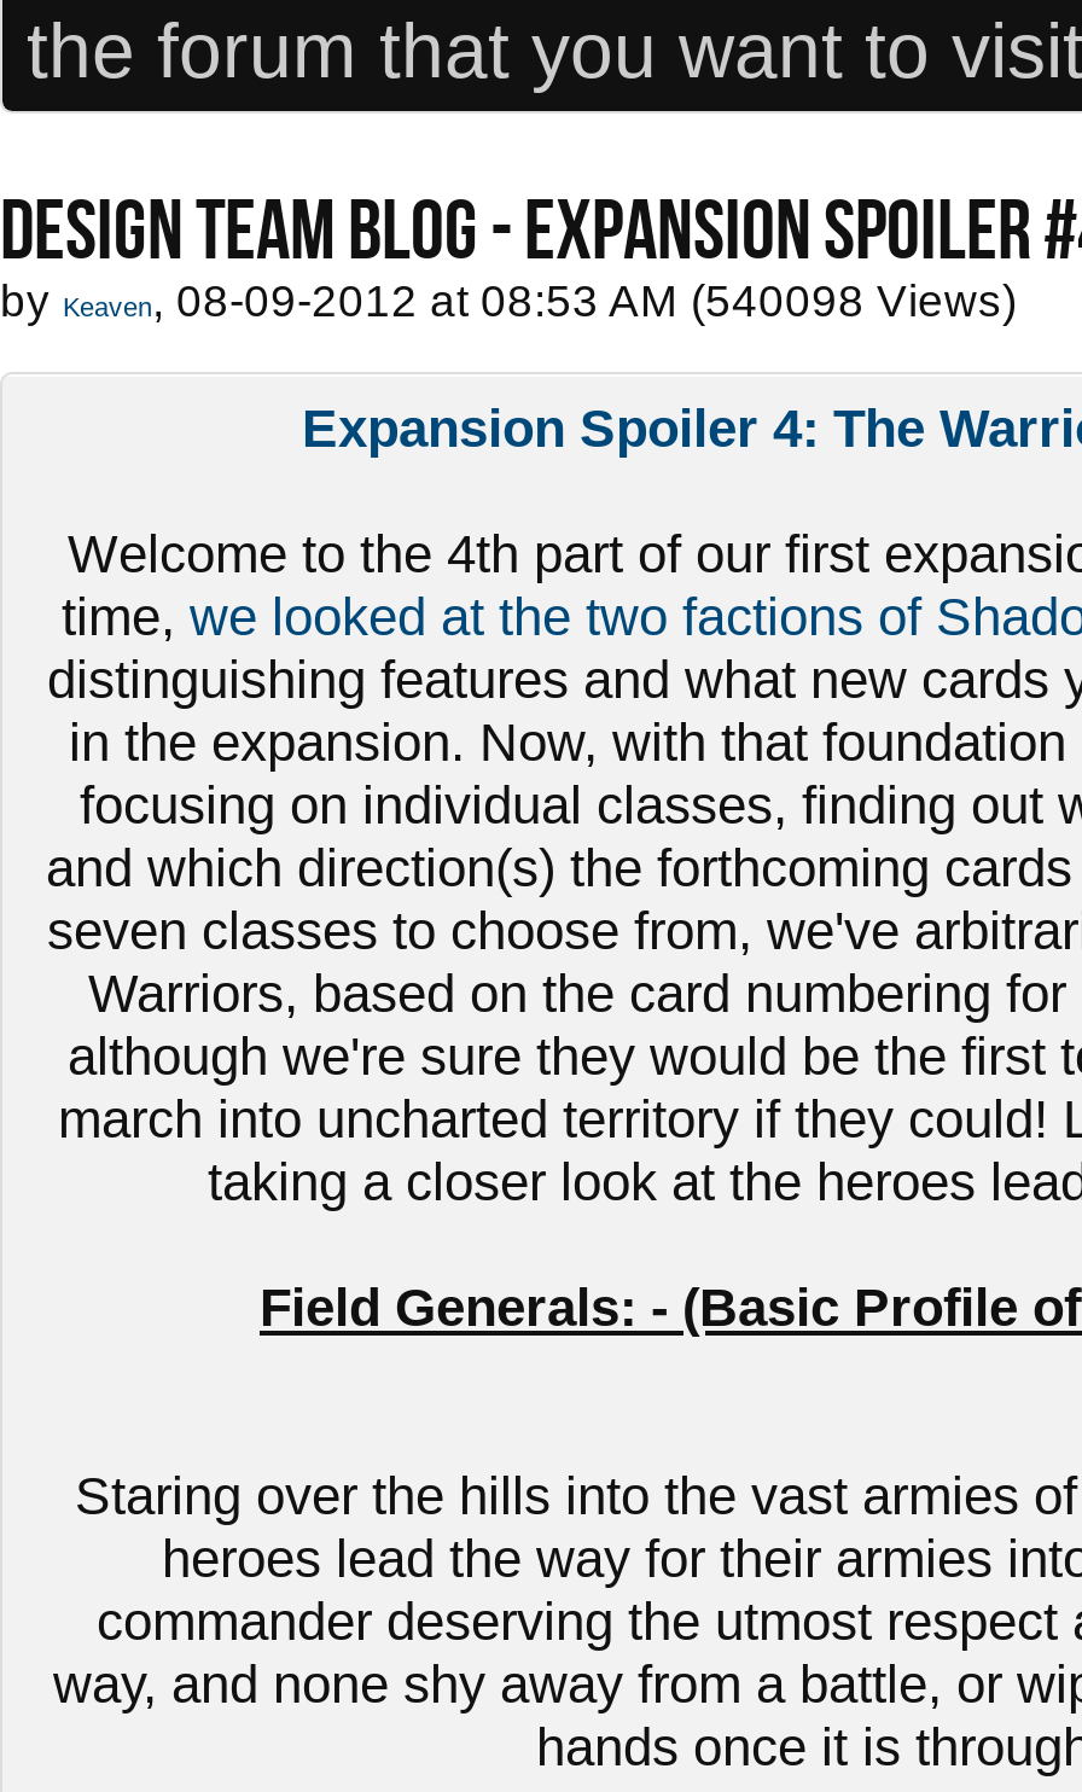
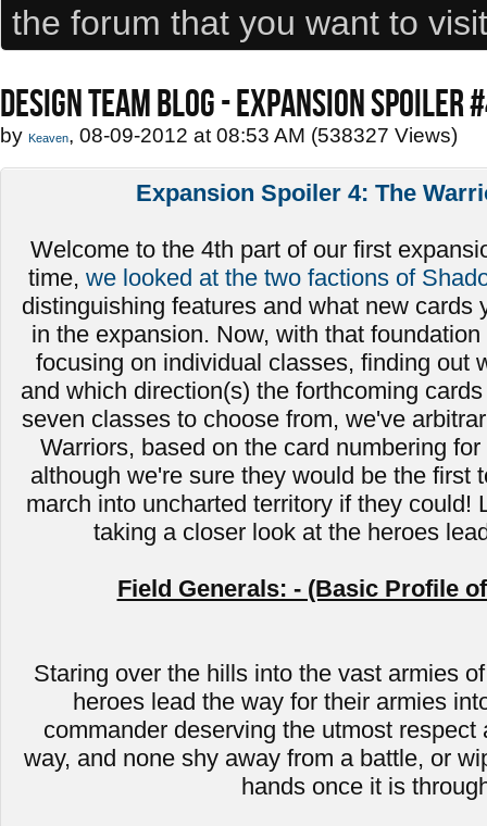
- by Keaven, 08-09-2012 at 08:53 AM (540098 Views)
+ by Keaven, 08-09-2012 at 08:53 AM (538327 Views)
